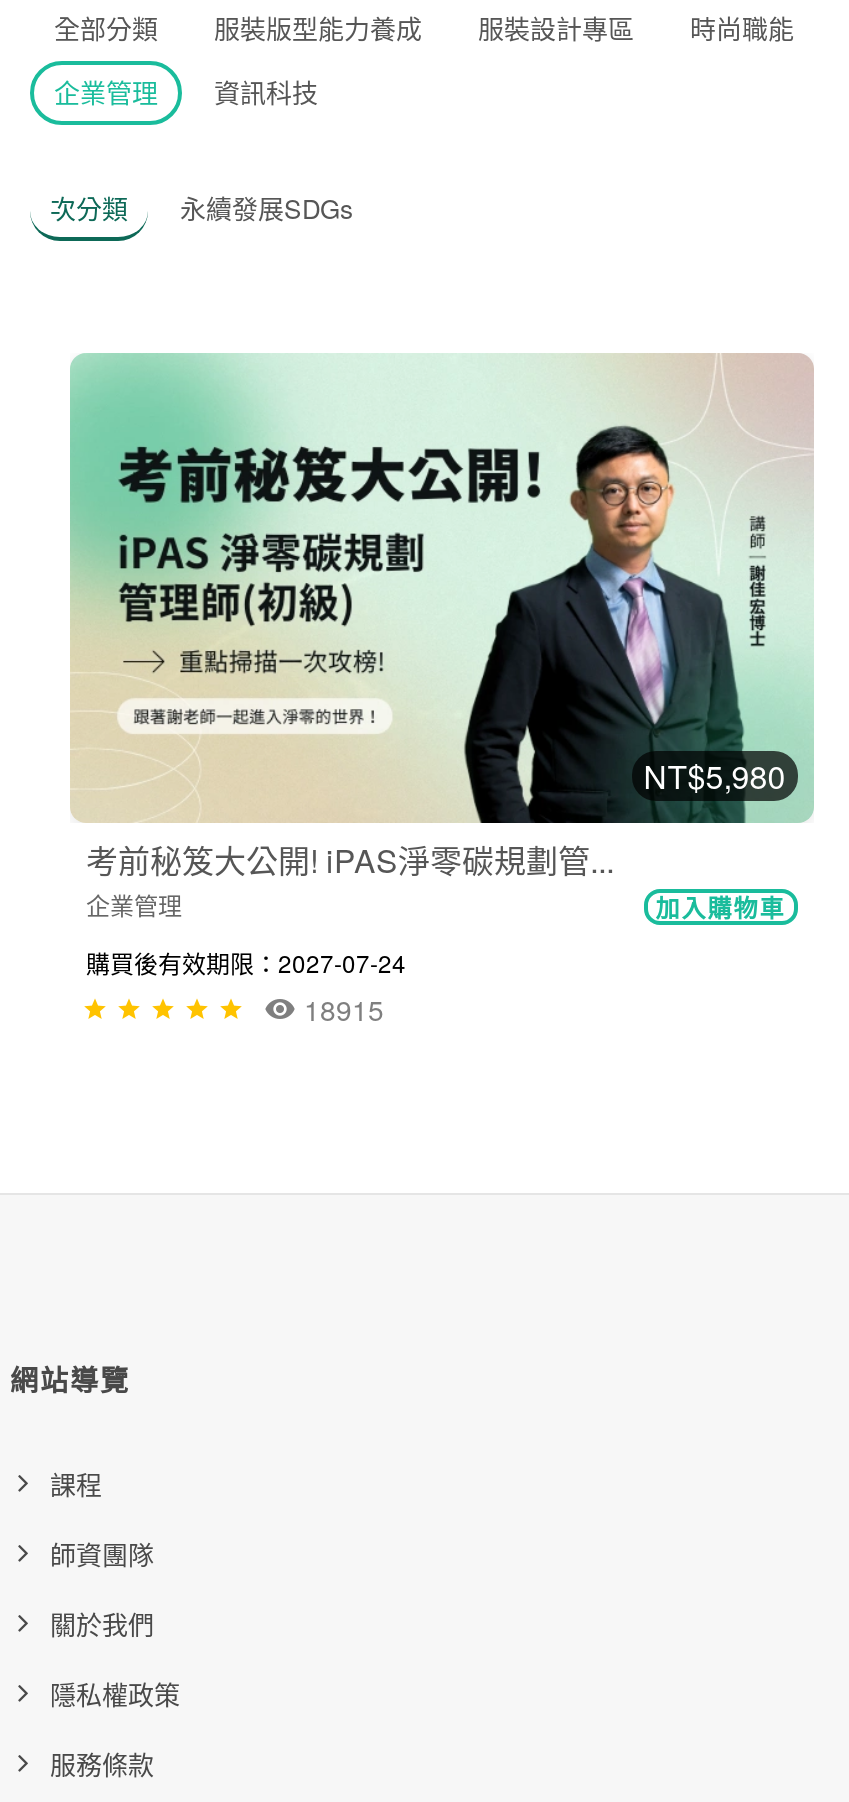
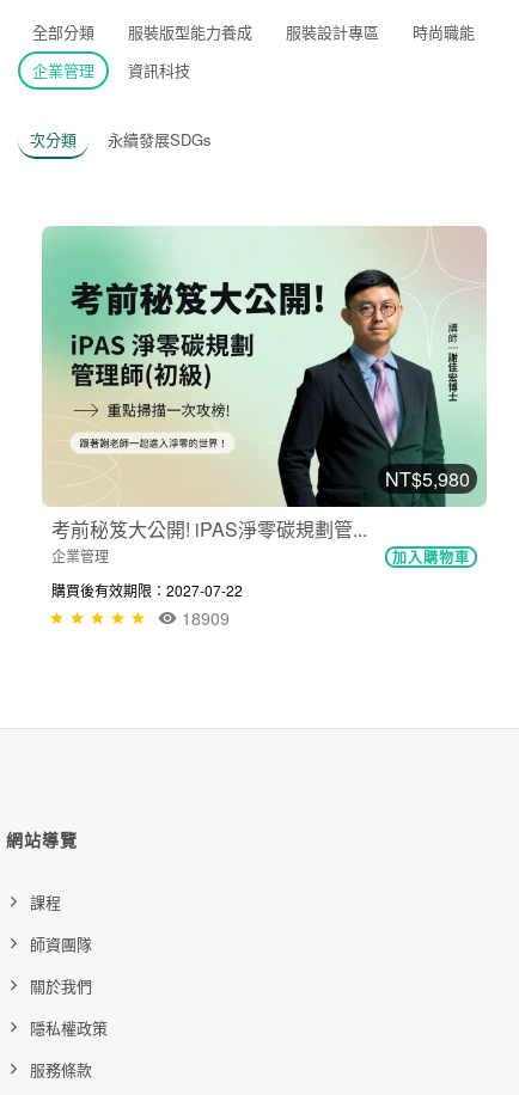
- 購買後有效期限：2027-07-24
+ 購買後有效期限：2027-07-22

- 18915
+ 18909
